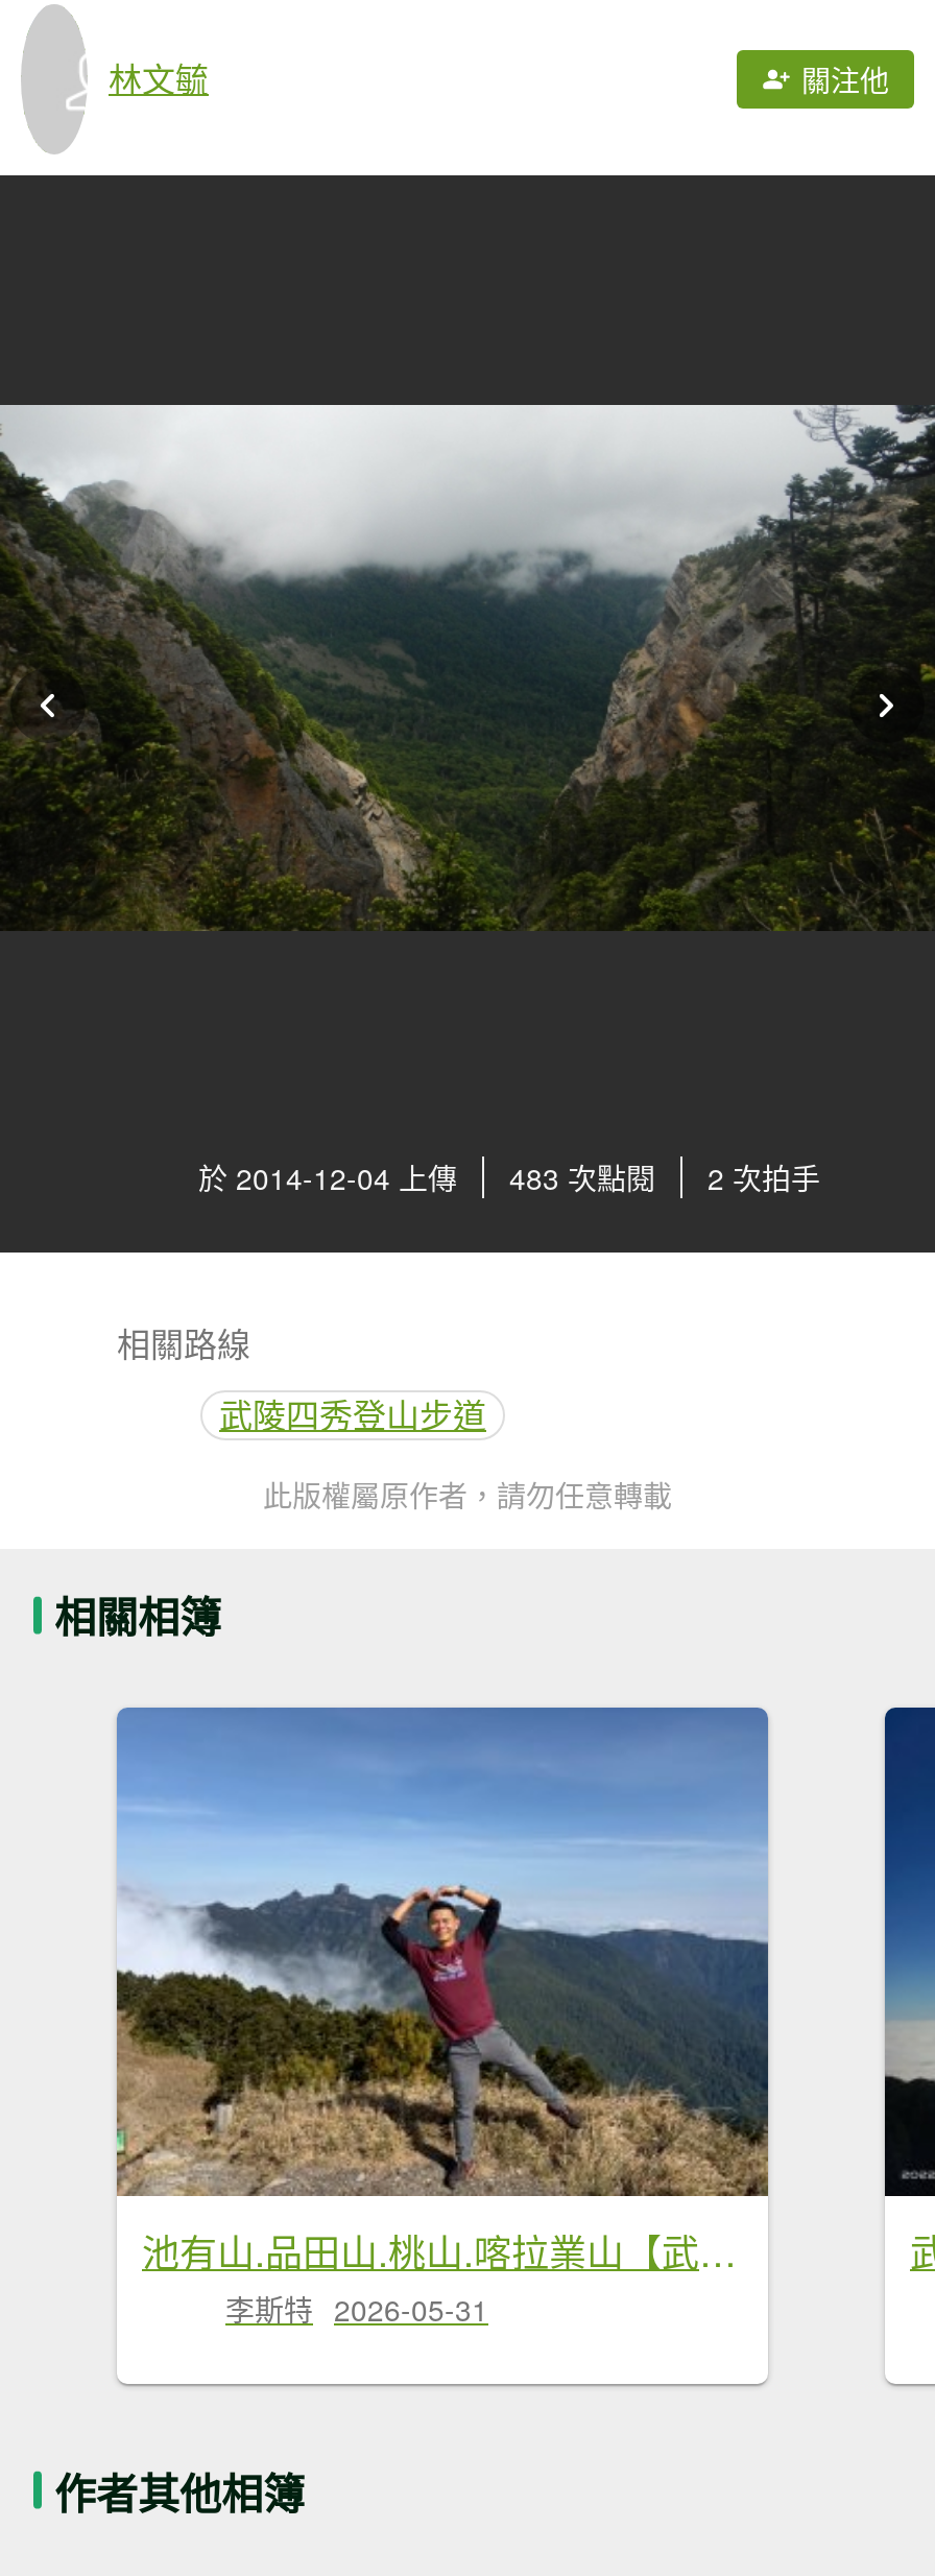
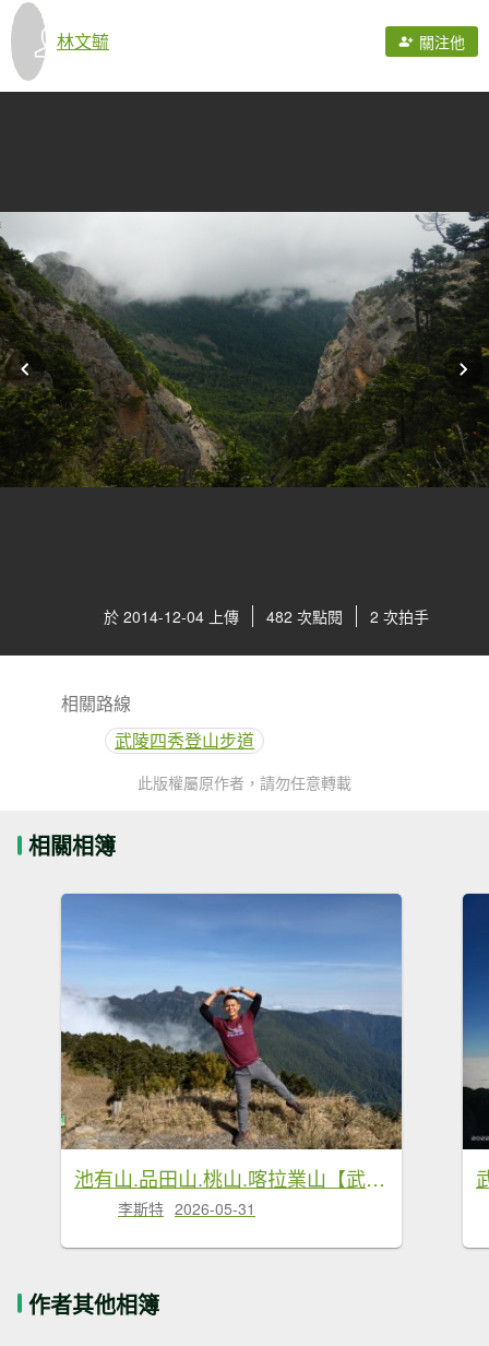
- 於 2014-12-04 上傳 483 次點閱 2 次拍手
+ 於 2014-12-04 上傳 482 次點閱 2 次拍手
